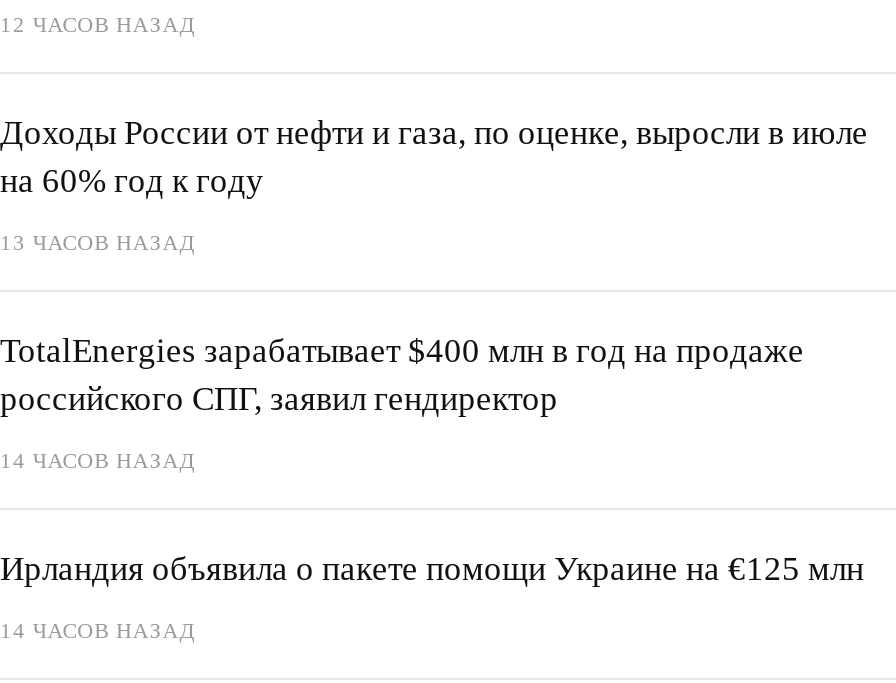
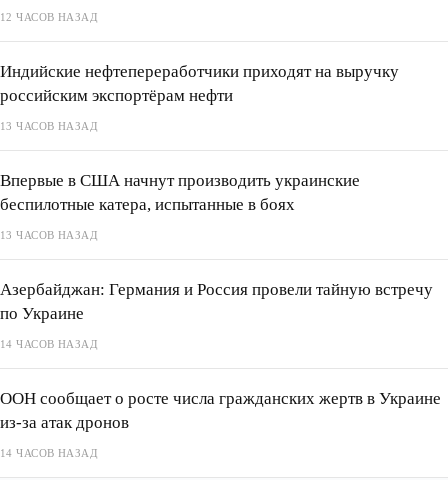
- Доходы России от нефти и газа, по оценке, выросли в июле
- на 60% год к году
+ Индийские нефтепереработчики приходят на выручку
+ российским экспортёрам нефти

- TotalEnergies зарабатывает $400 млн в год на продаже
- российского СПГ, заявил гендиректор
+ Впервые в США начнут производить украинские
+ беспилотные катера, испытанные в боях
+ 13 ЧАСОВ НАЗАД
+ Азербайджан: Германия и Россия провели тайную встречу
+ по Украине

- Ирландия объявила о пакете помощи Украине на €125 млн
+ ООН сообщает о росте числа гражданских жертв в Украине
+ из‑за атак дронов
